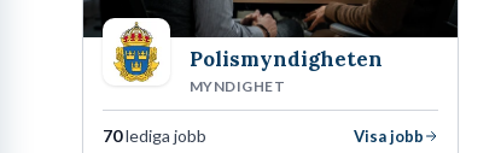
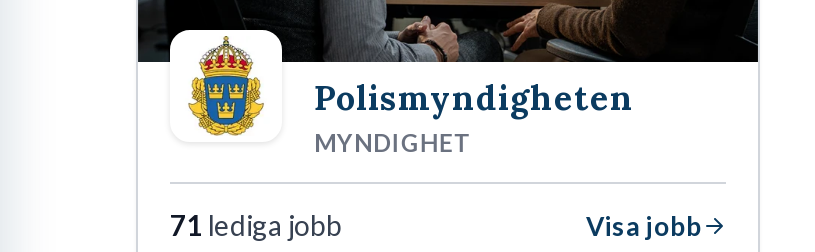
- 70 lediga jobb
+ 71 lediga jobb
